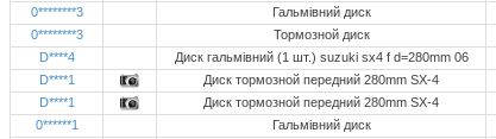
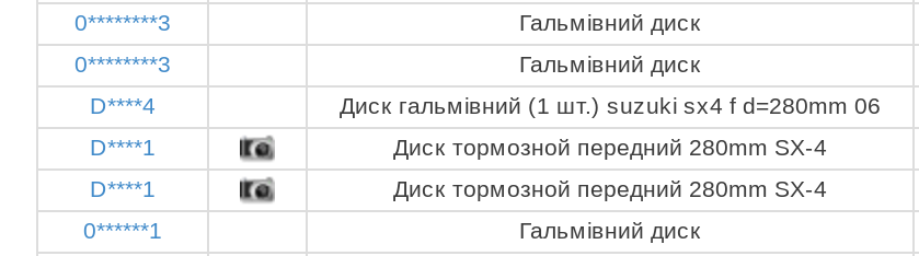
- Тормозной диск
+ Гальмівний диск
